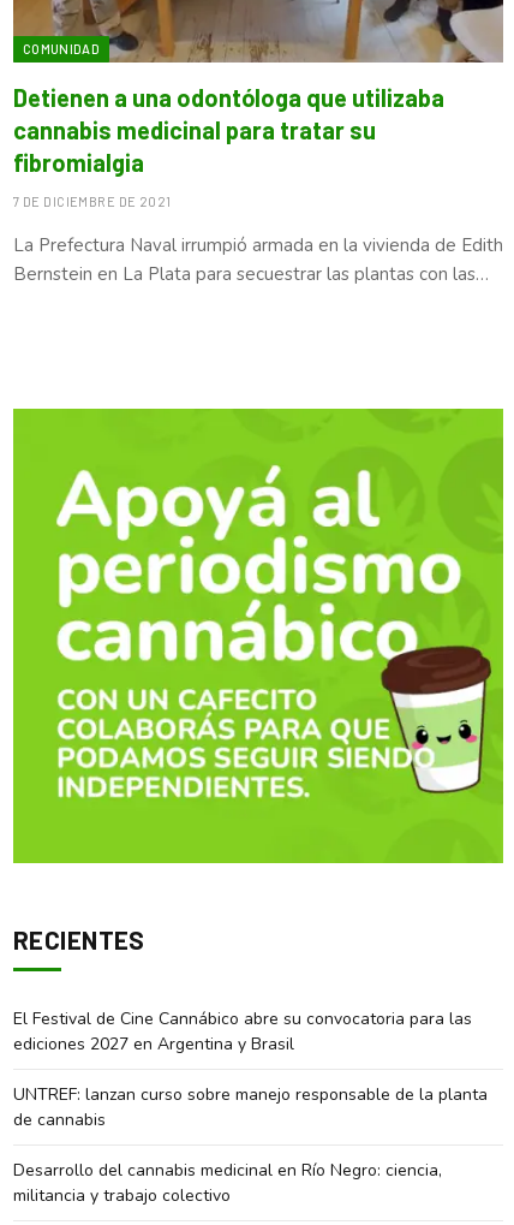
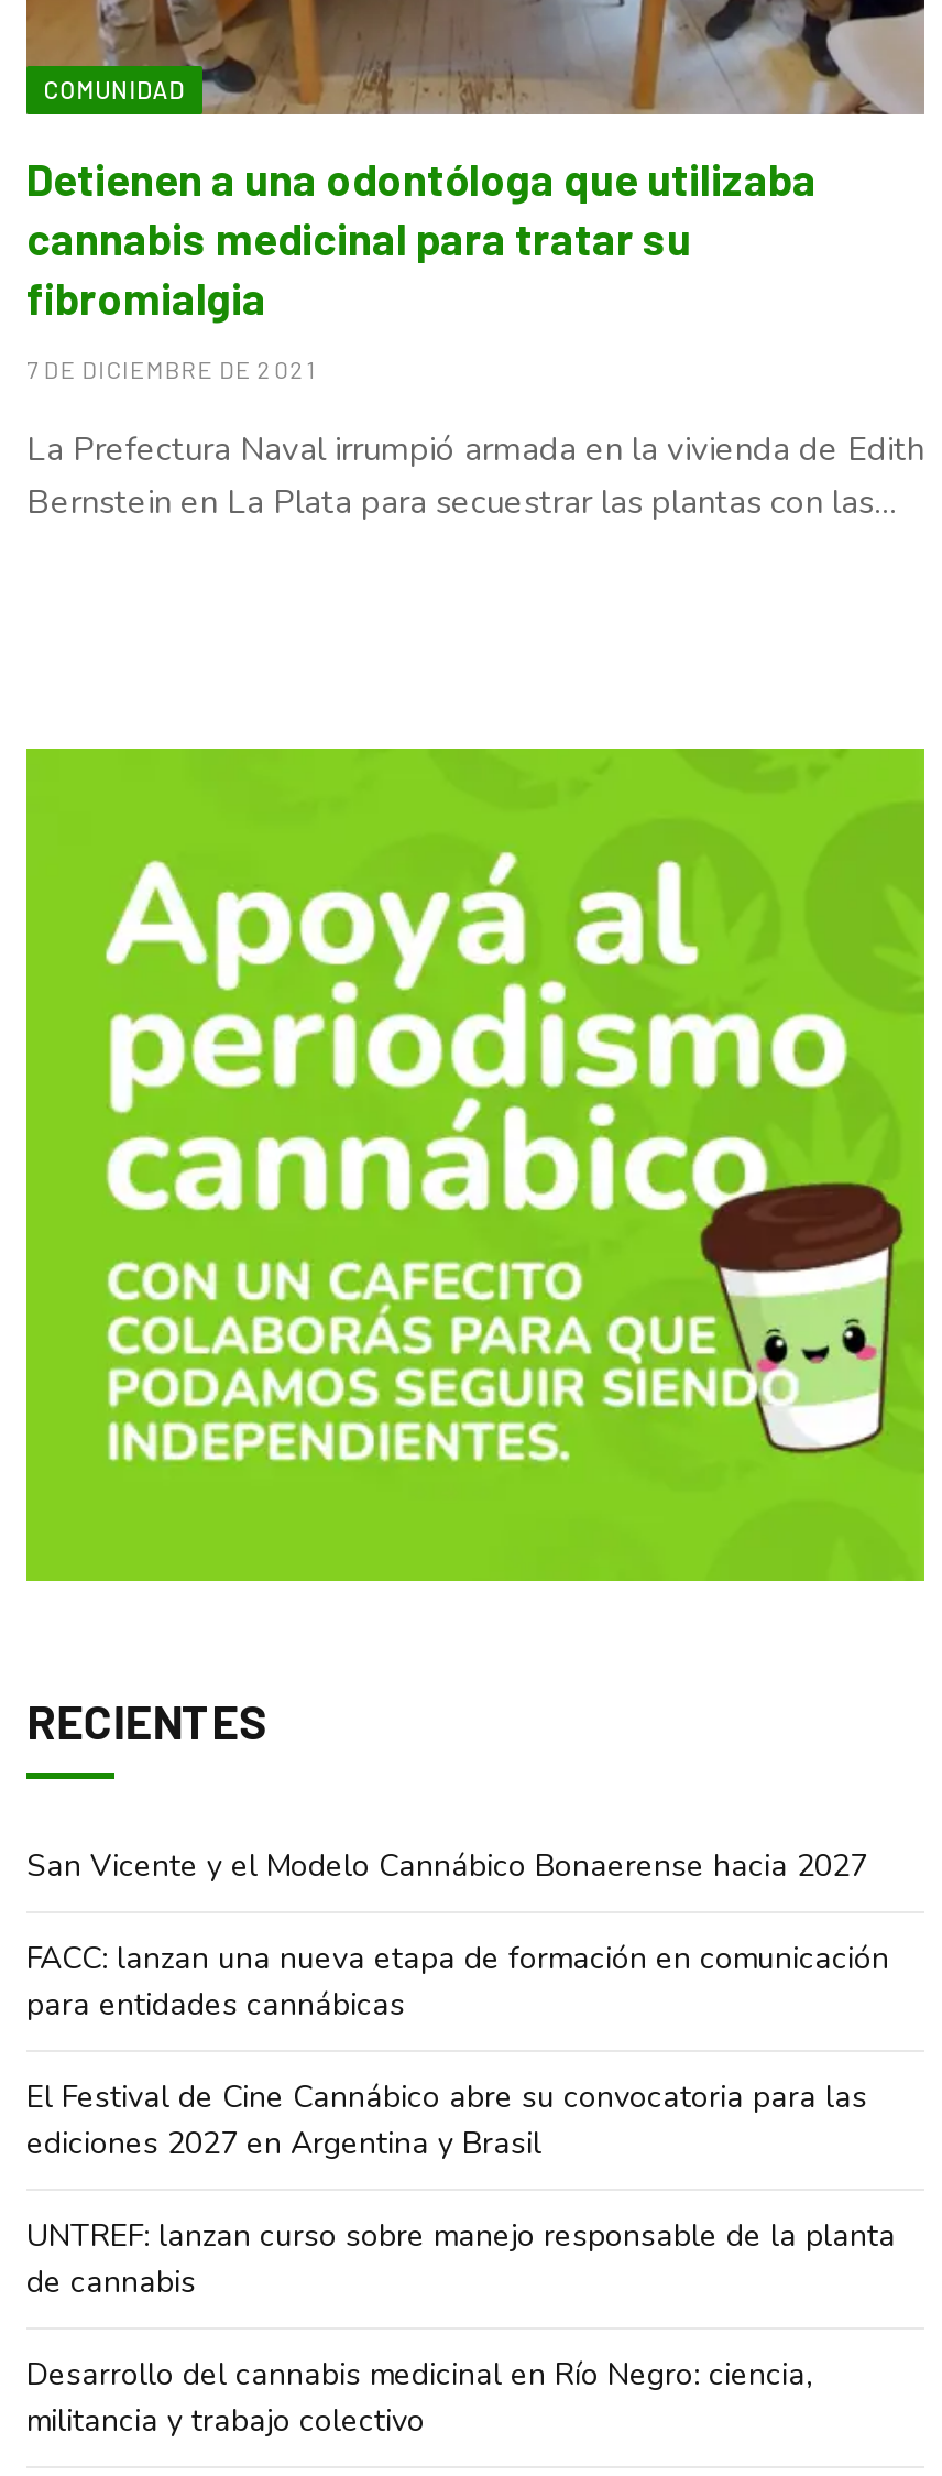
+ San Vicente y el Modelo Cannábico Bonaerense hacia 2027
+ FACC: lanzan una nueva etapa de formación en comunicación
+ para entidades cannábicas
